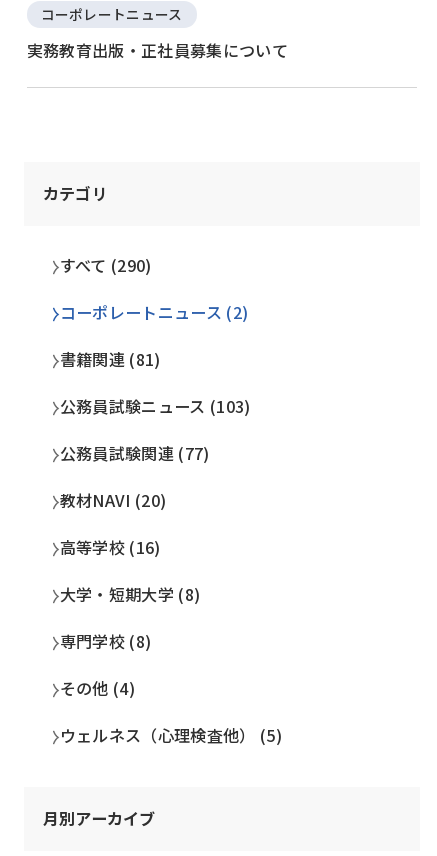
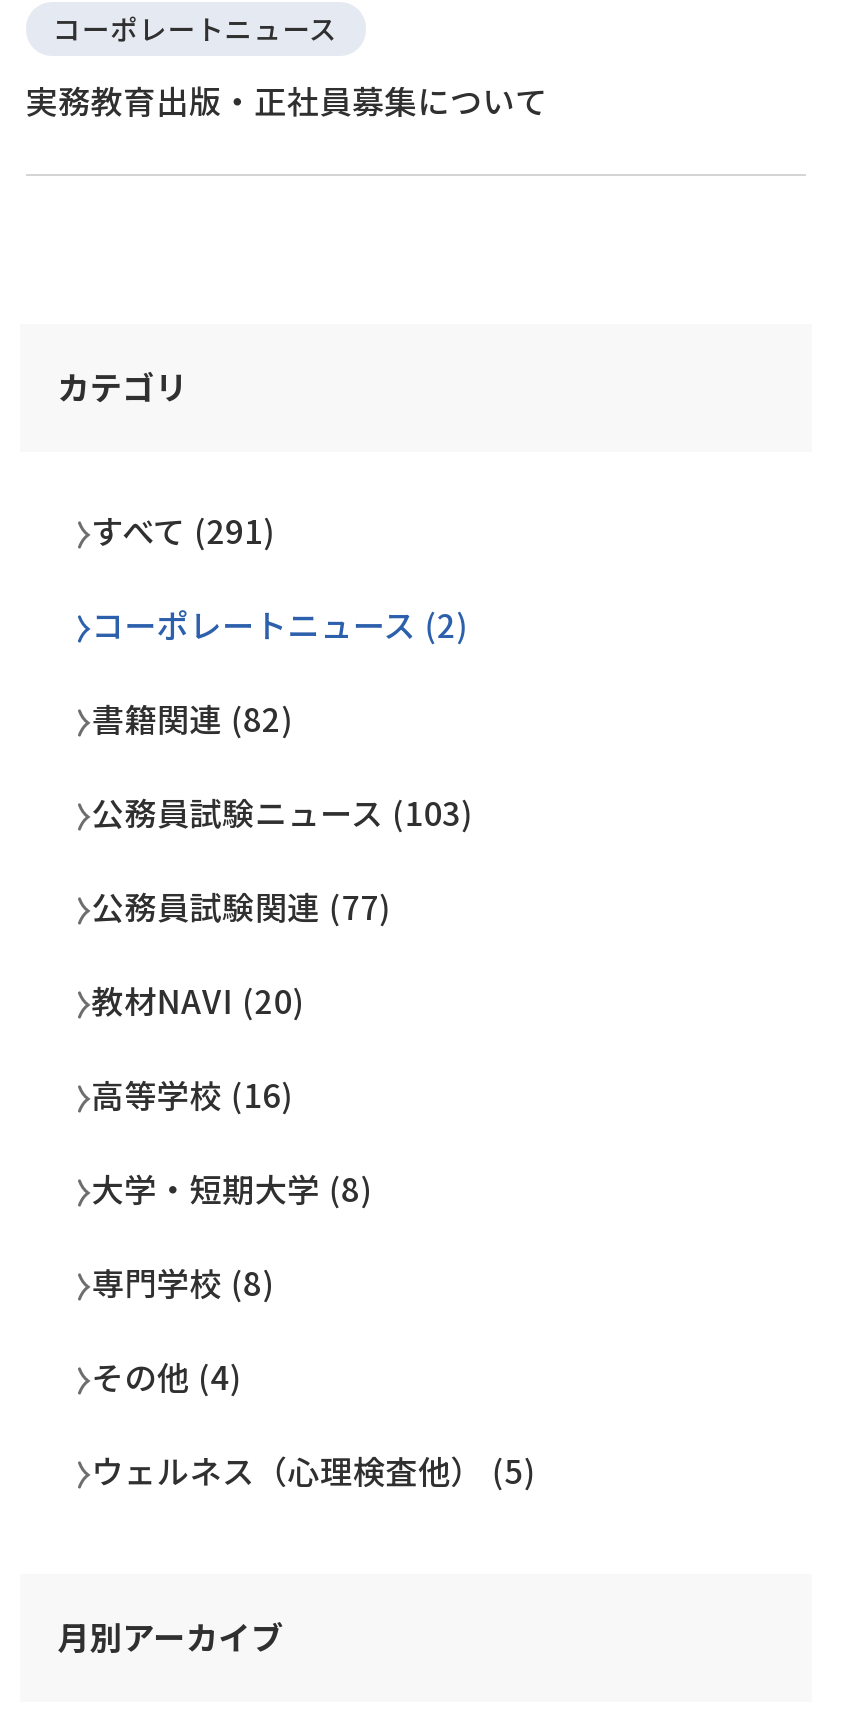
- すべて (290)
+ すべて (291)

- 書籍関連 (81)
+ 書籍関連 (82)
